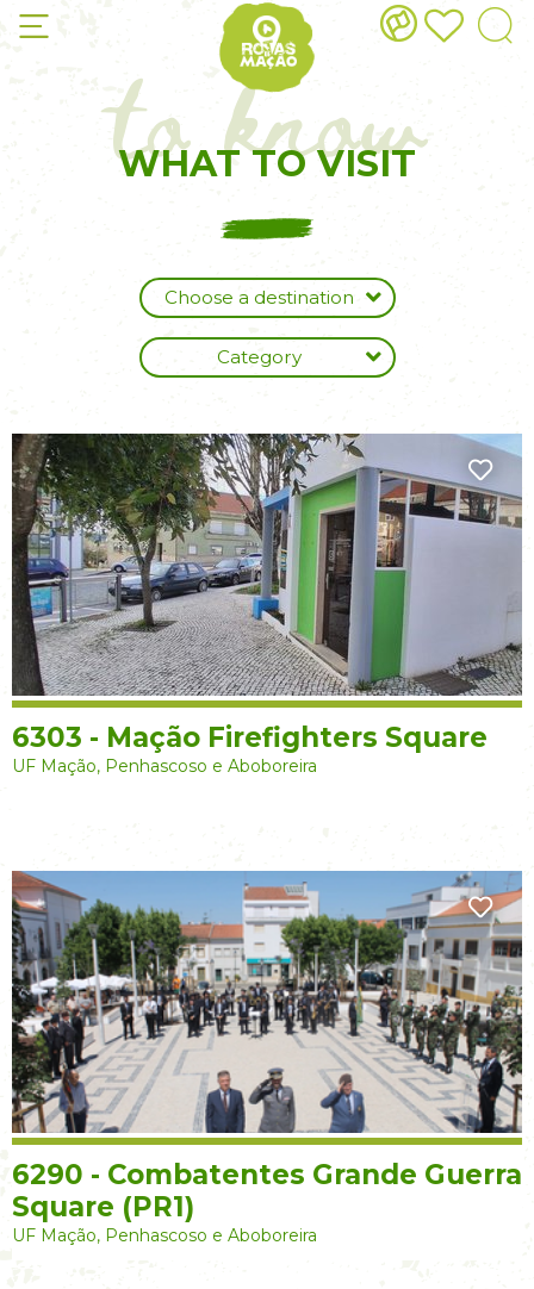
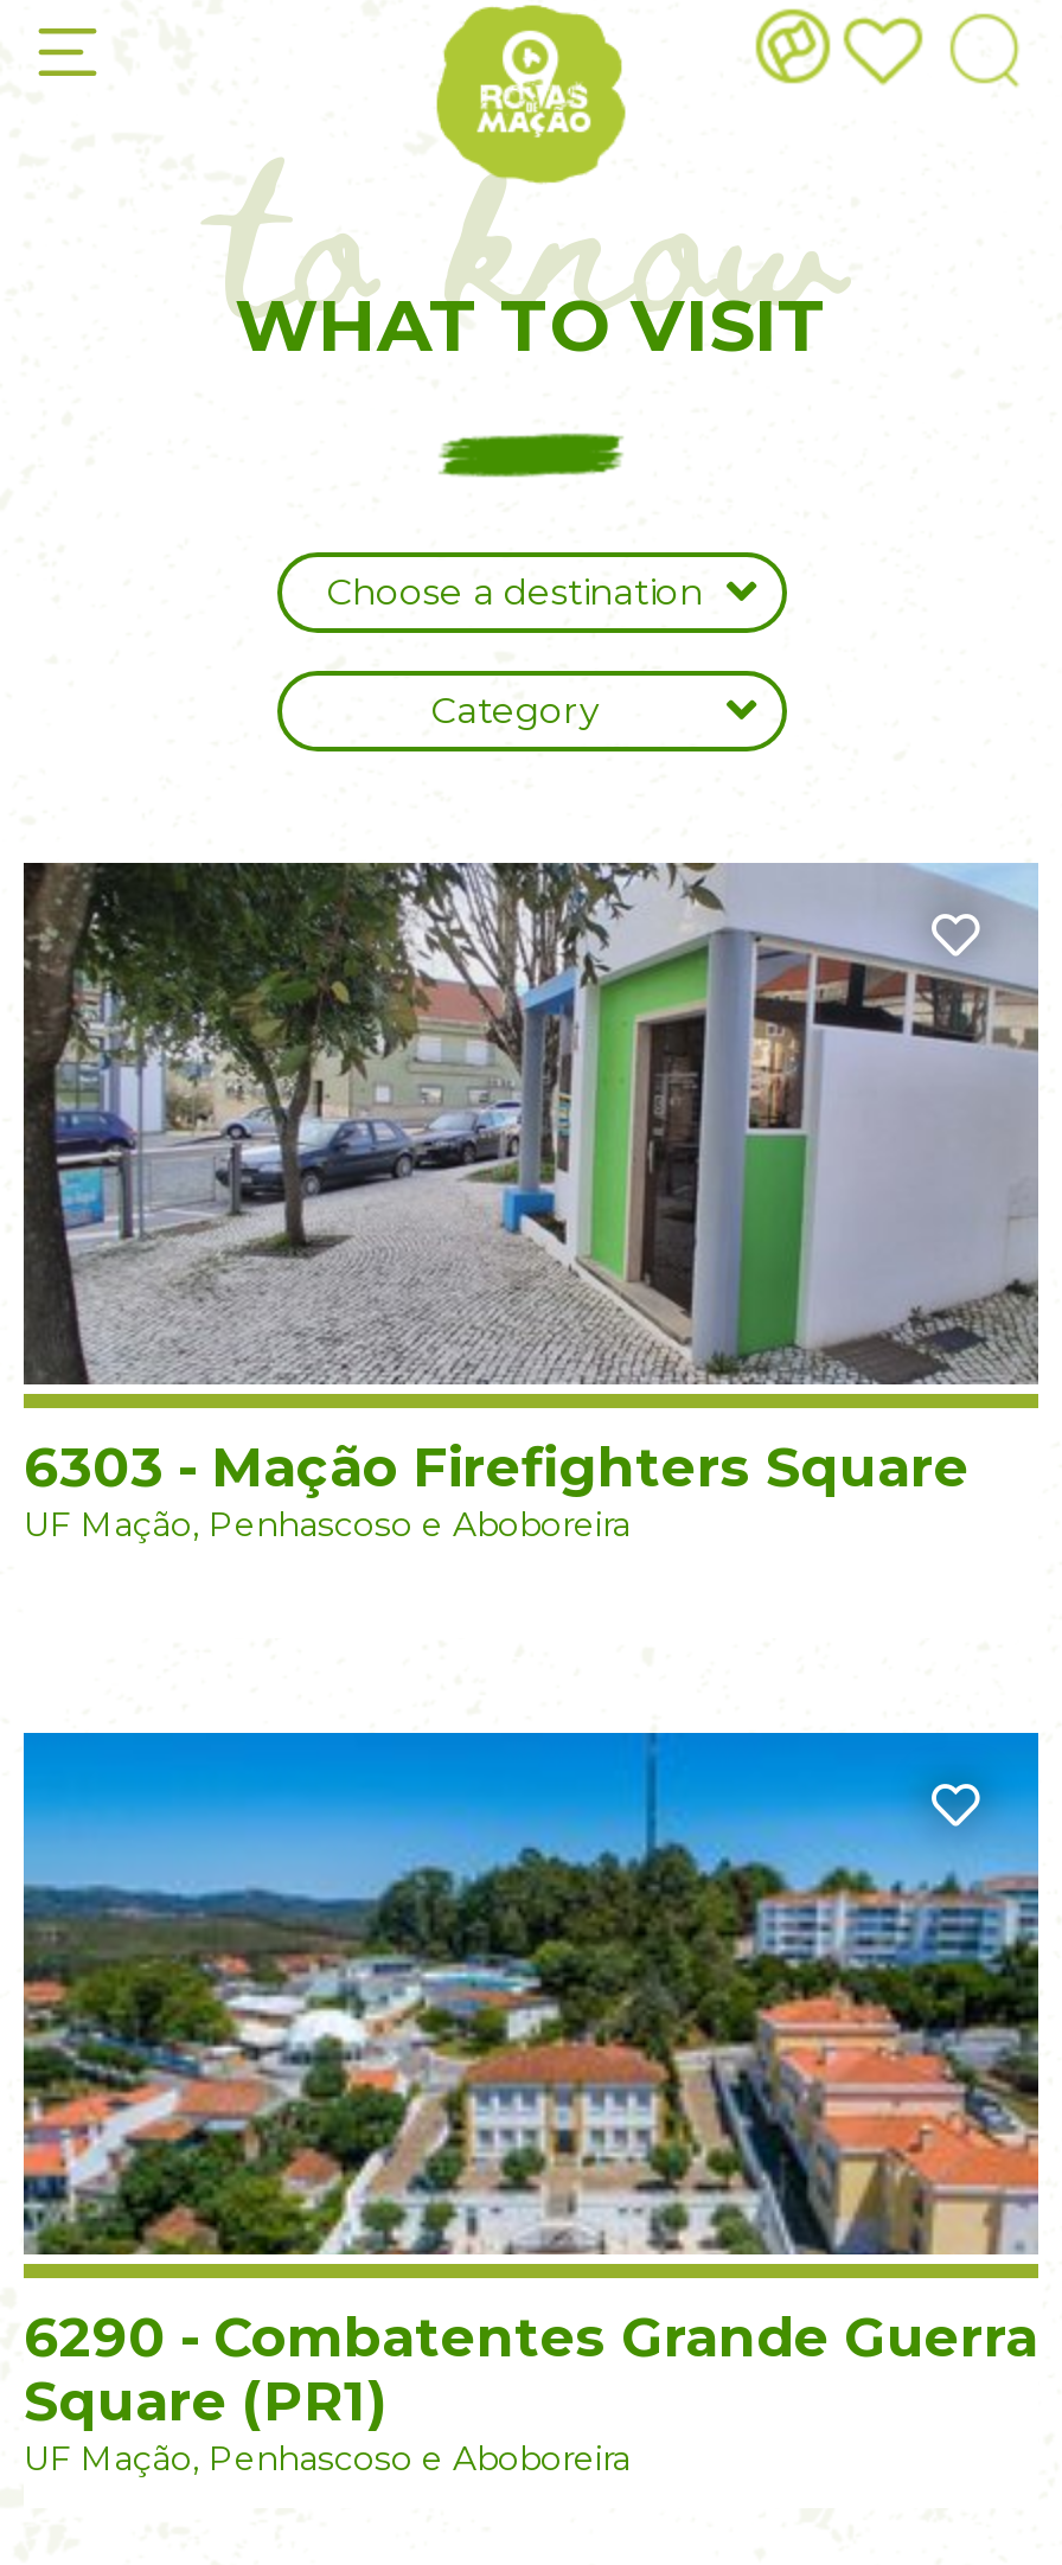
- [image]
+ [image]
